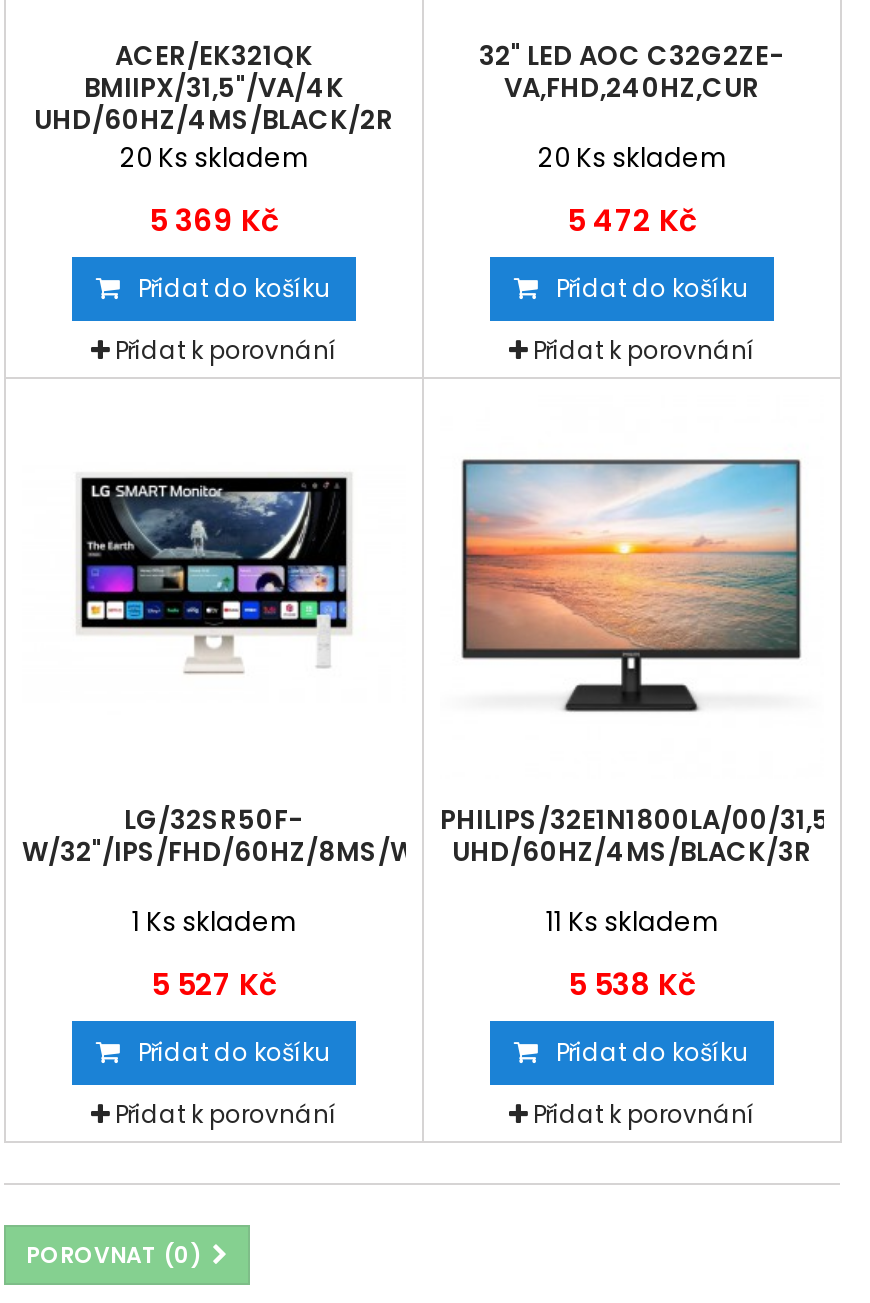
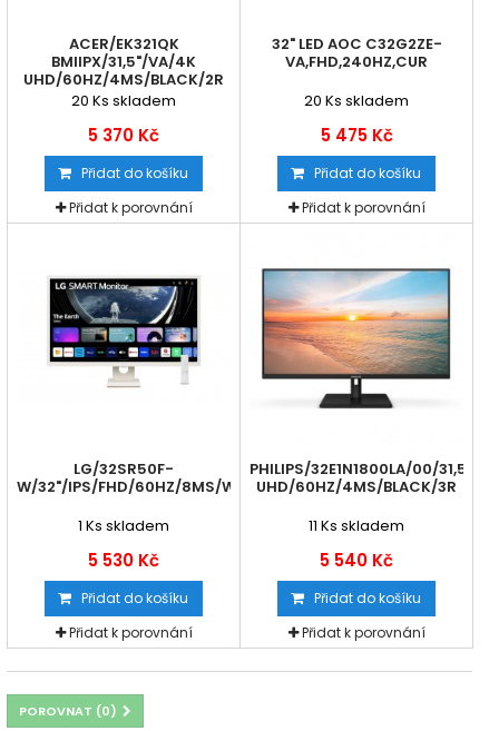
- 5 369 Kč
+ 5 370 Kč

- 5 472 Kč
+ 5 475 Kč

- 5 527 Kč
+ 5 530 Kč

- 5 538 Kč
+ 5 540 Kč
